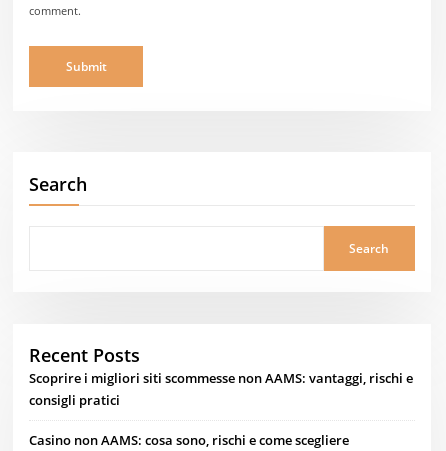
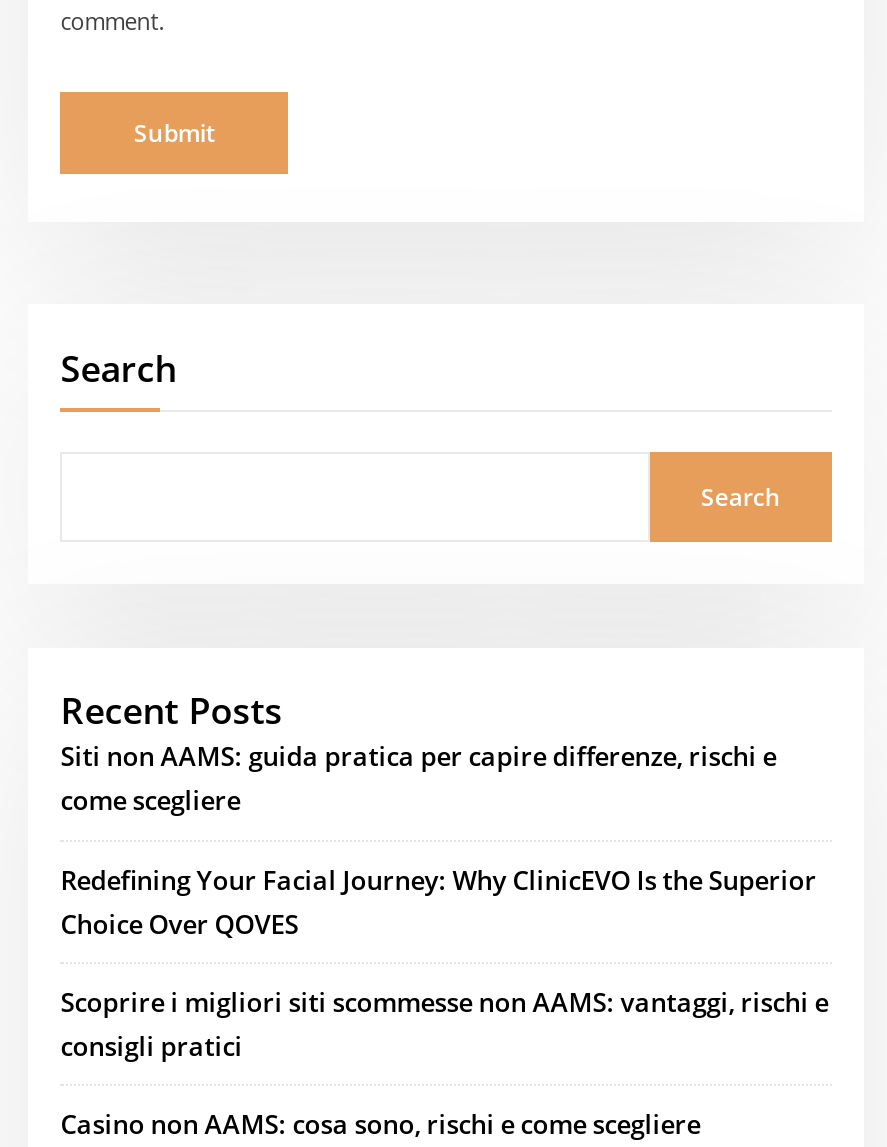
+ Siti non AAMS: guida pratica per capire differenze, rischi e
+ come scegliere
+ Redefining Your Facial Journey: Why ClinicEVO Is the Superior
+ Choice Over QOVES
